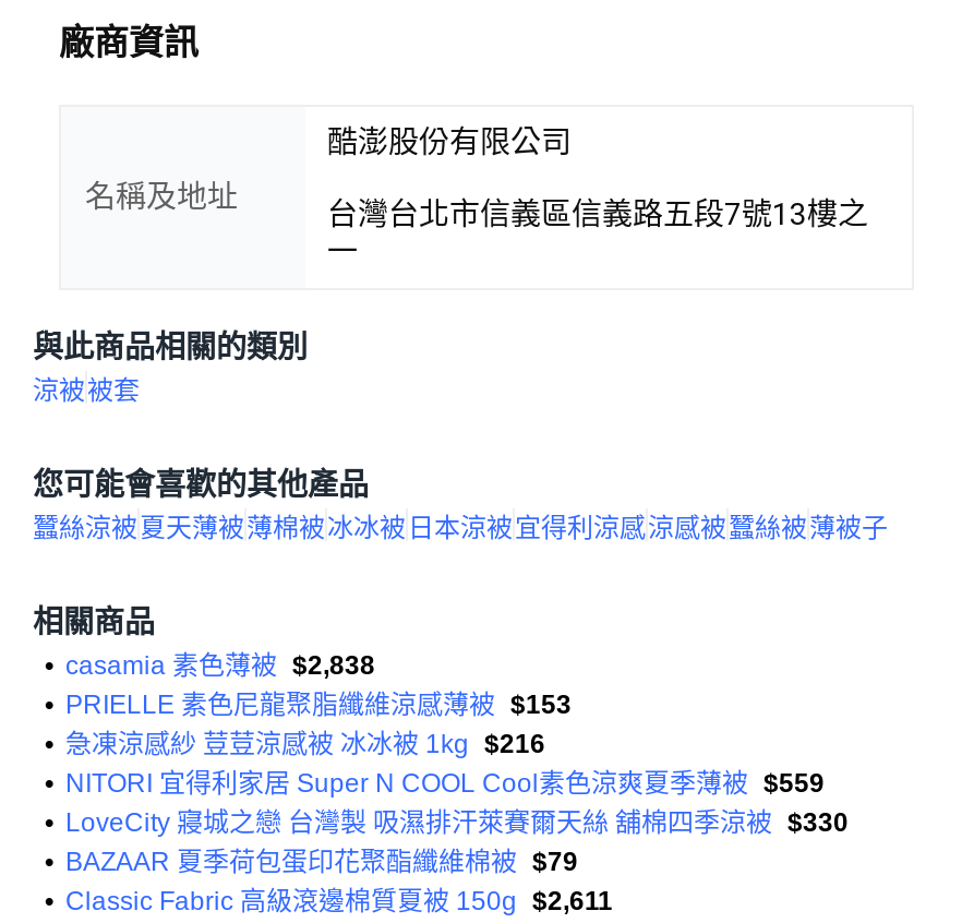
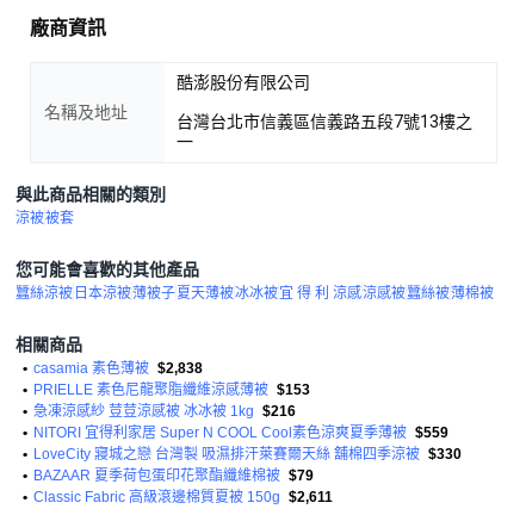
- 蠶絲涼被夏天薄被薄棉被冰冰被日本涼被宜得利涼感涼感被蠶絲被薄被子
+ 蠶絲涼被日本涼被薄被子夏天薄被冰冰被宜 得 利 涼感涼感被蠶絲被薄棉被
